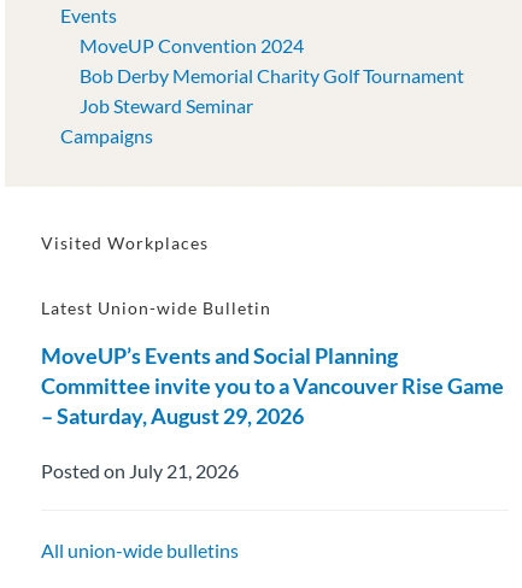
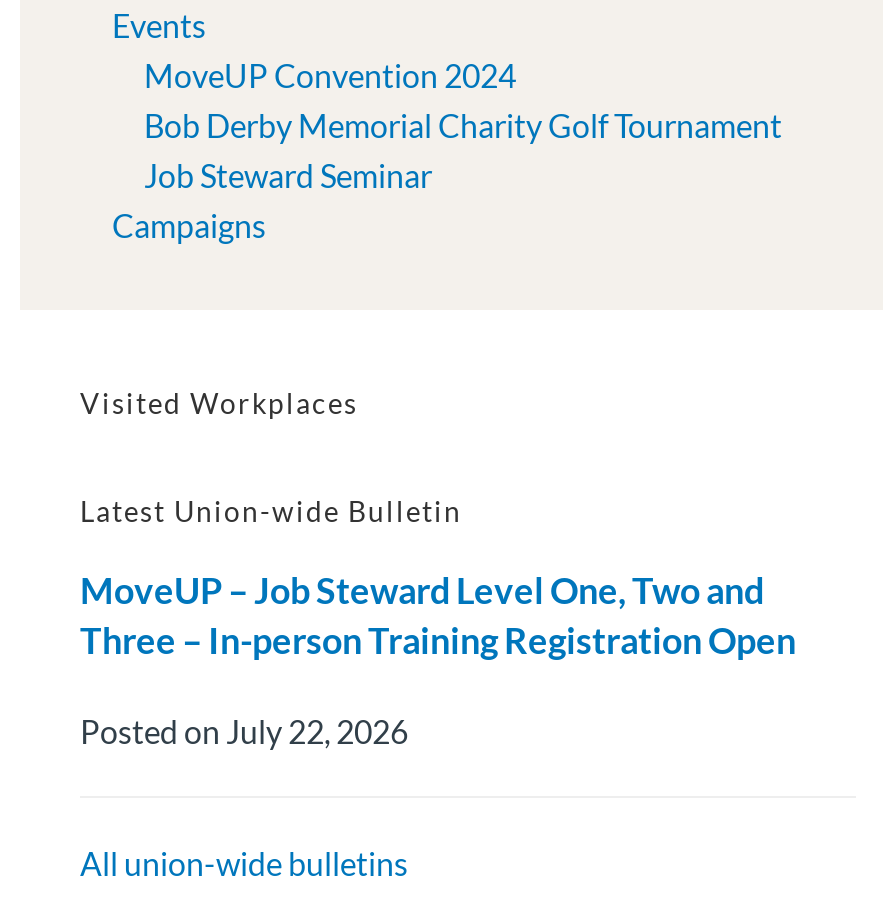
- MoveUP’s Events and Social Planning
- Committee invite you to a Vancouver Rise Game
- – Saturday, August 29, 2026
+ MoveUP – Job Steward Level One, Two and
+ Three – In-person Training Registration Open

- Posted on July 21, 2026
+ Posted on July 22, 2026
